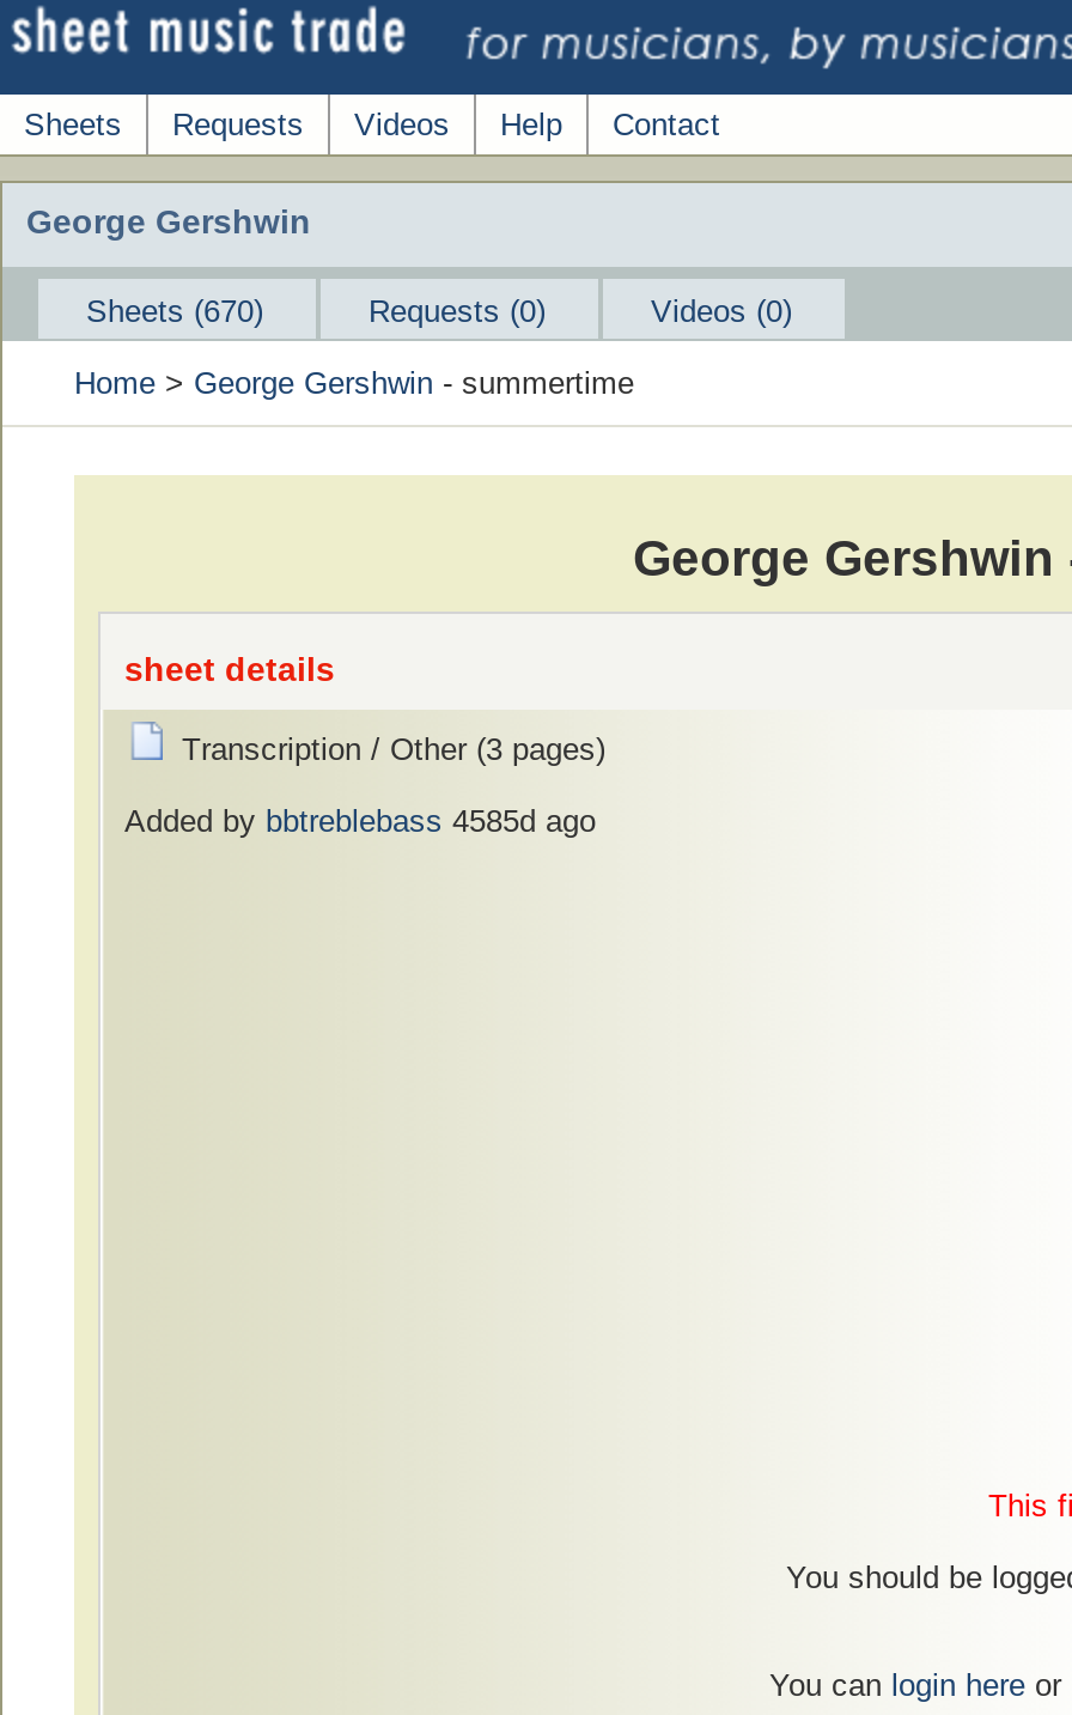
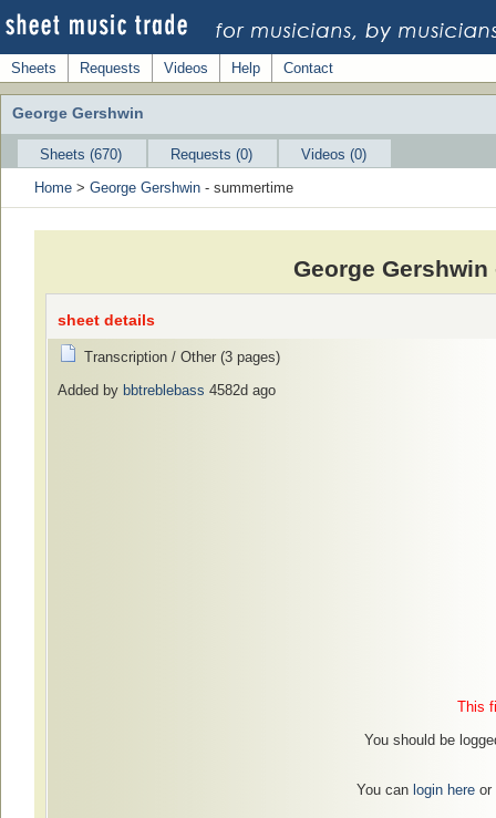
- Added by bbtreblebass 4585d ago
+ Added by bbtreblebass 4582d ago
